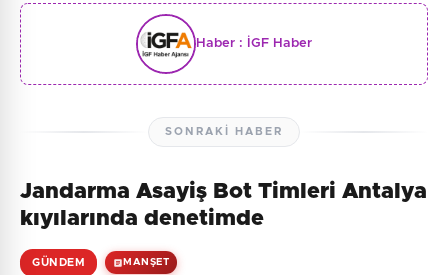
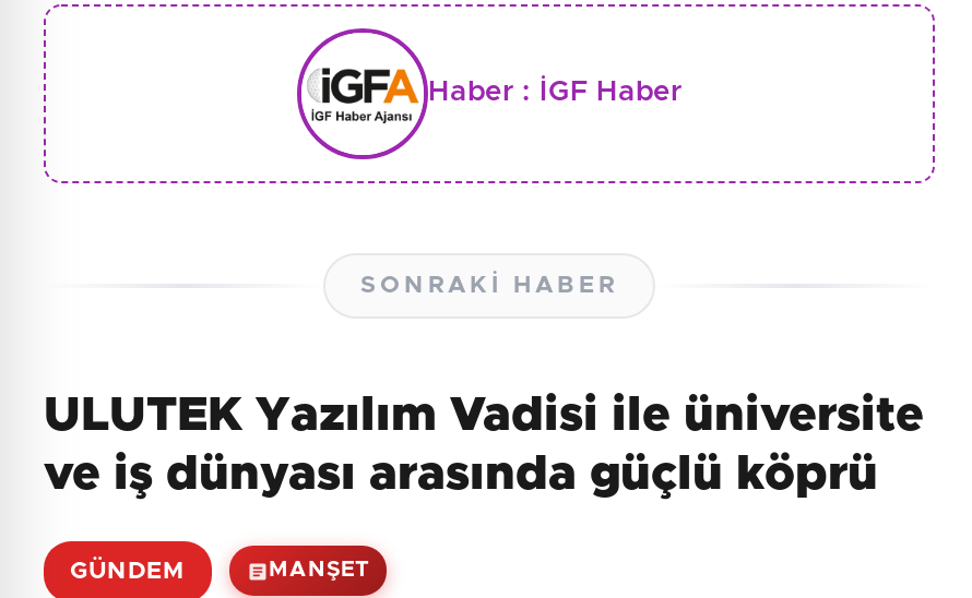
- Jandarma Asayiş Bot Timleri Antalya
- kıyılarında denetimde
+ ULUTEK Yazılım Vadisi ile üniversite
+ ve iş dünyası arasında güçlü köprü
